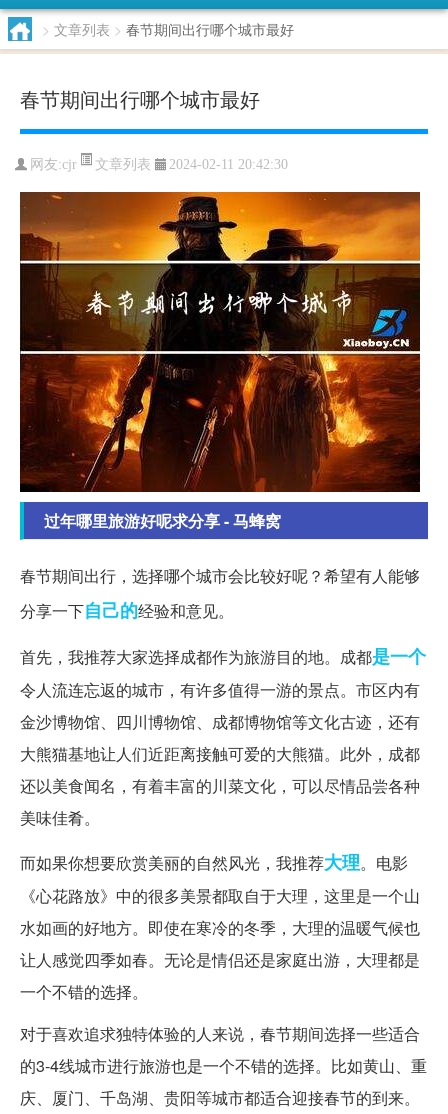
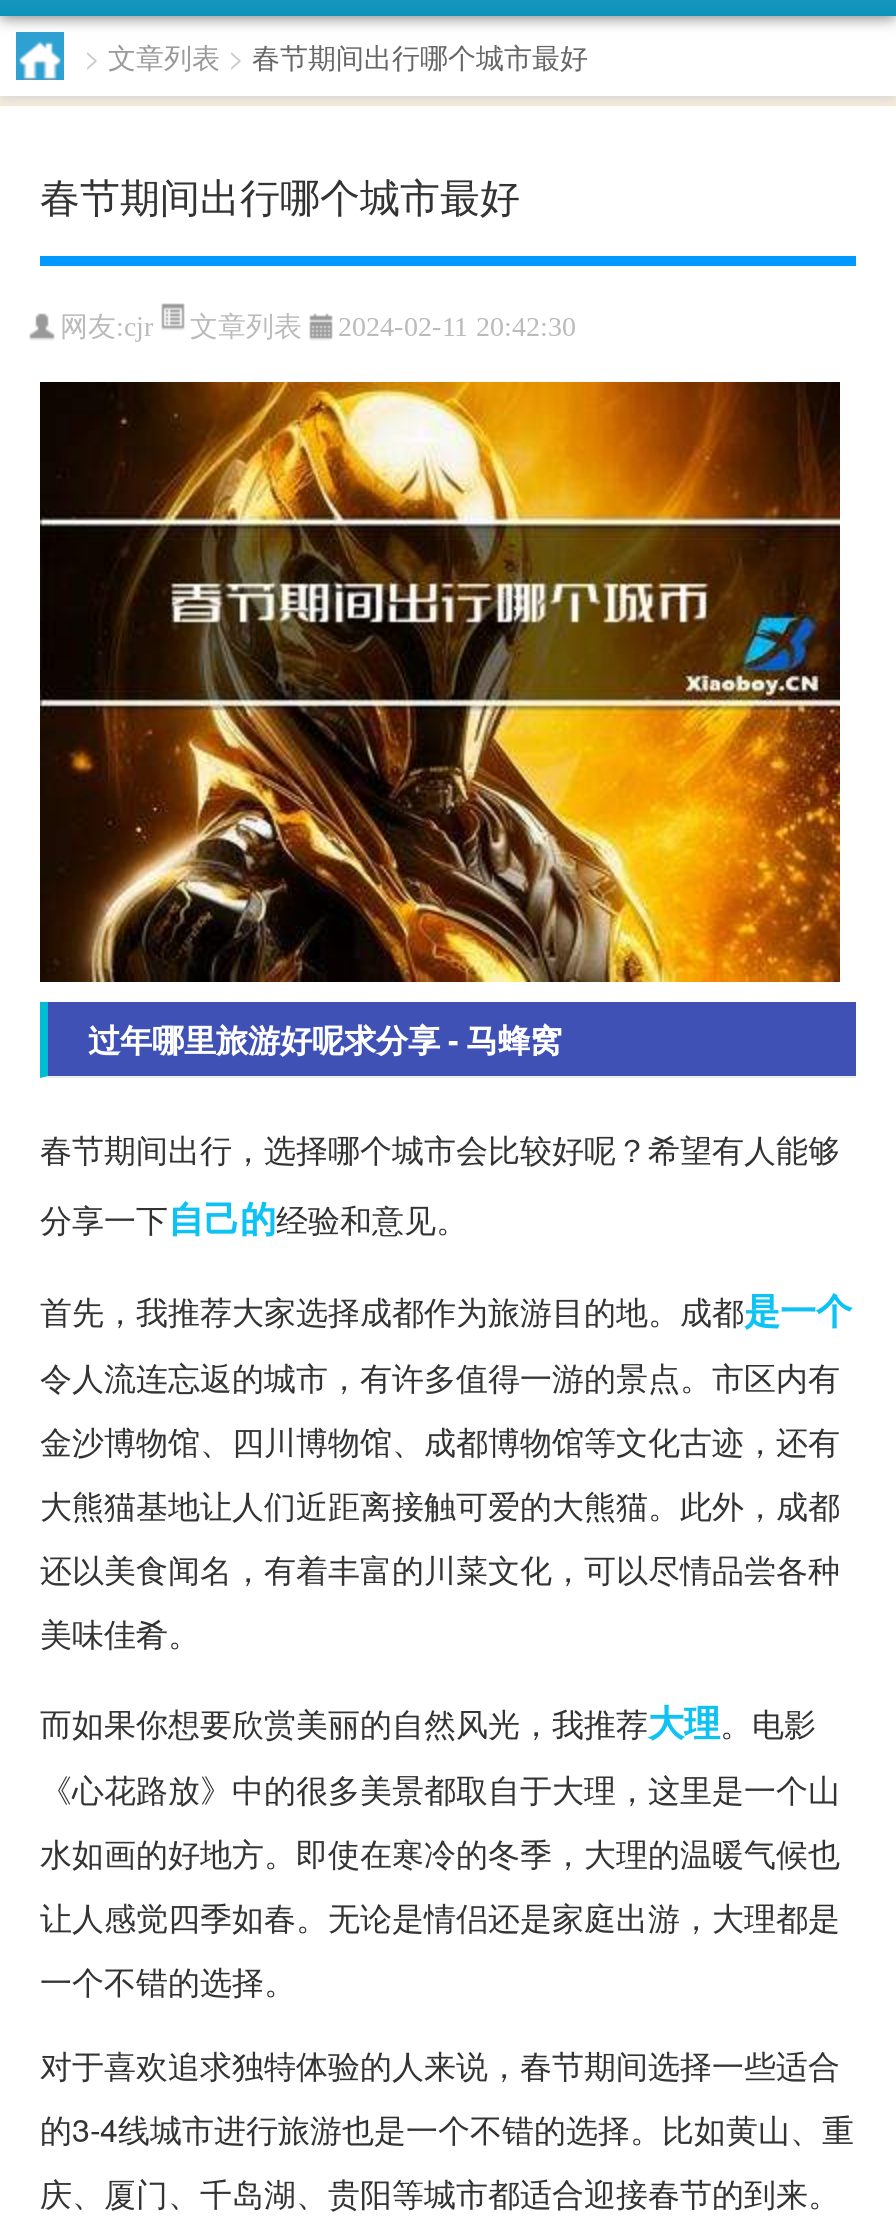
- [image]
+ [image]
